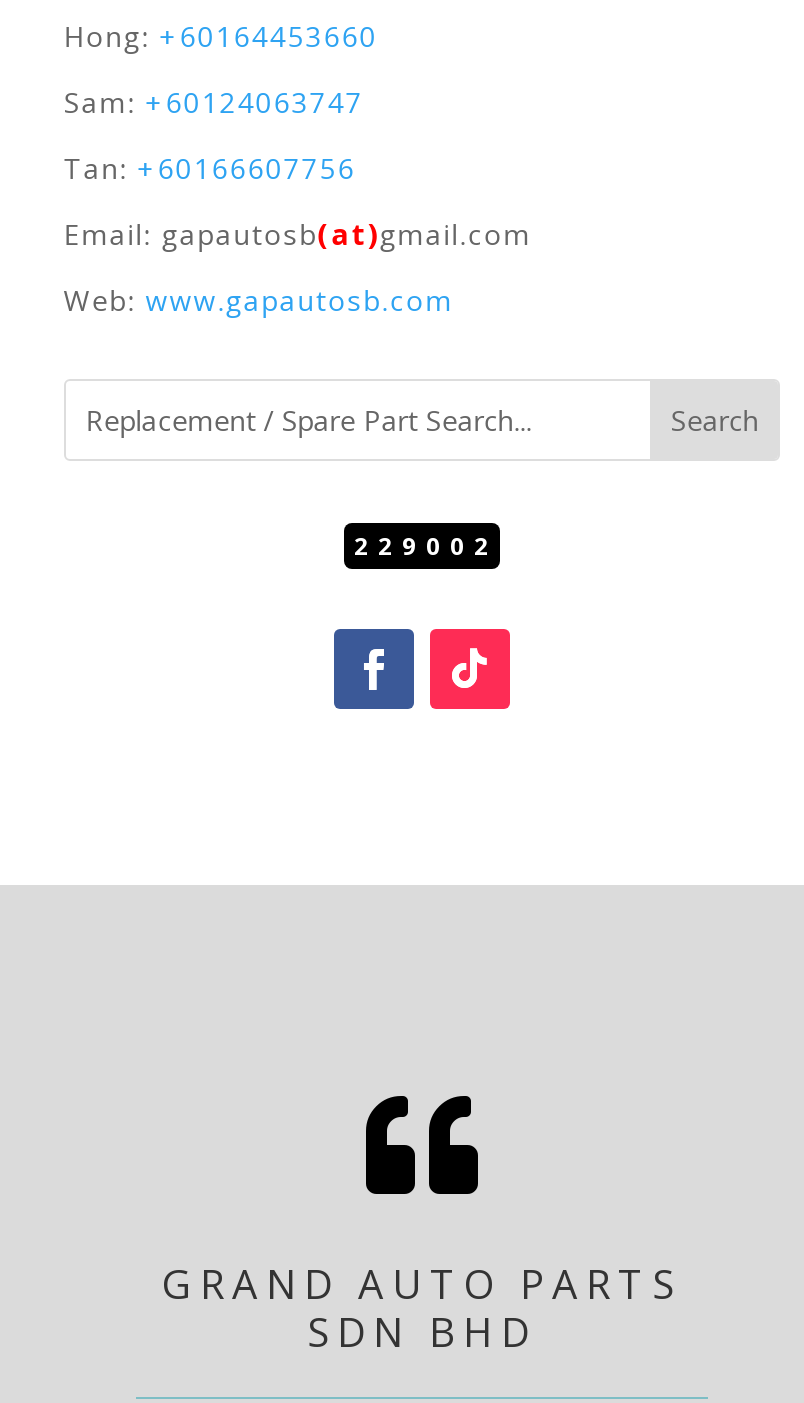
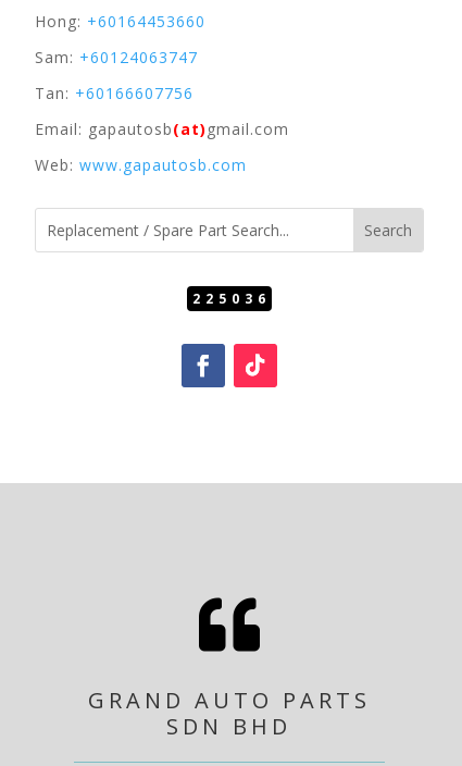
- 229002
+ 225036
